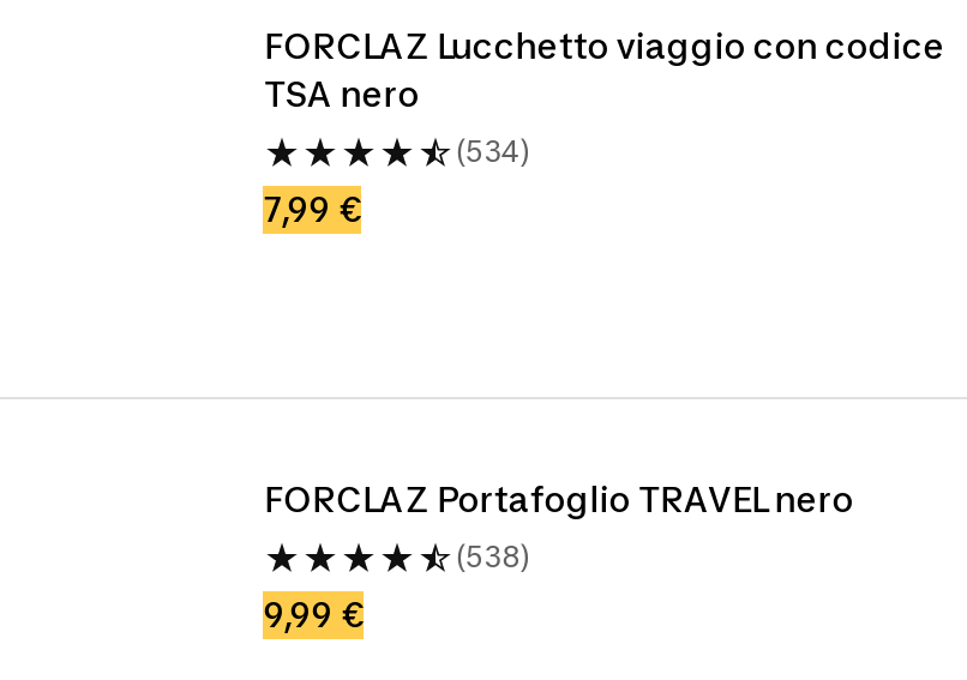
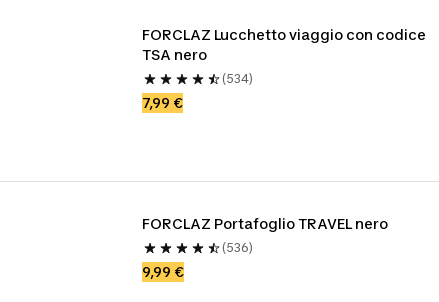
- (538)
+ (536)
